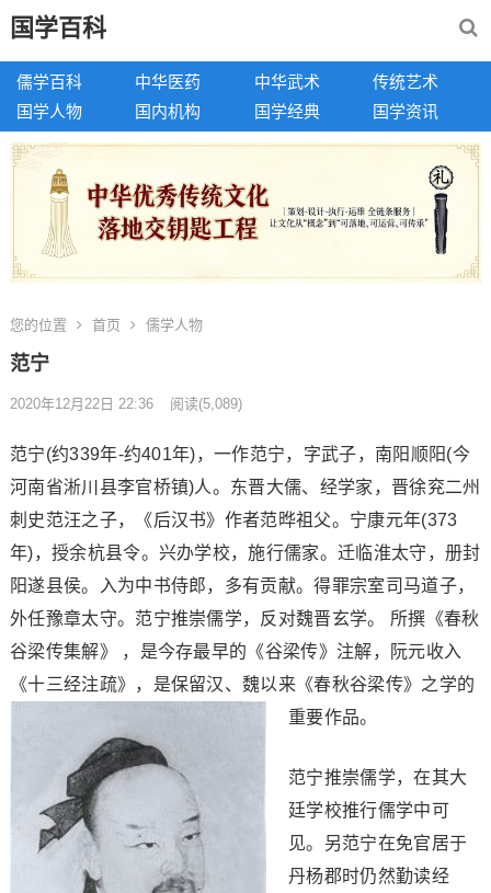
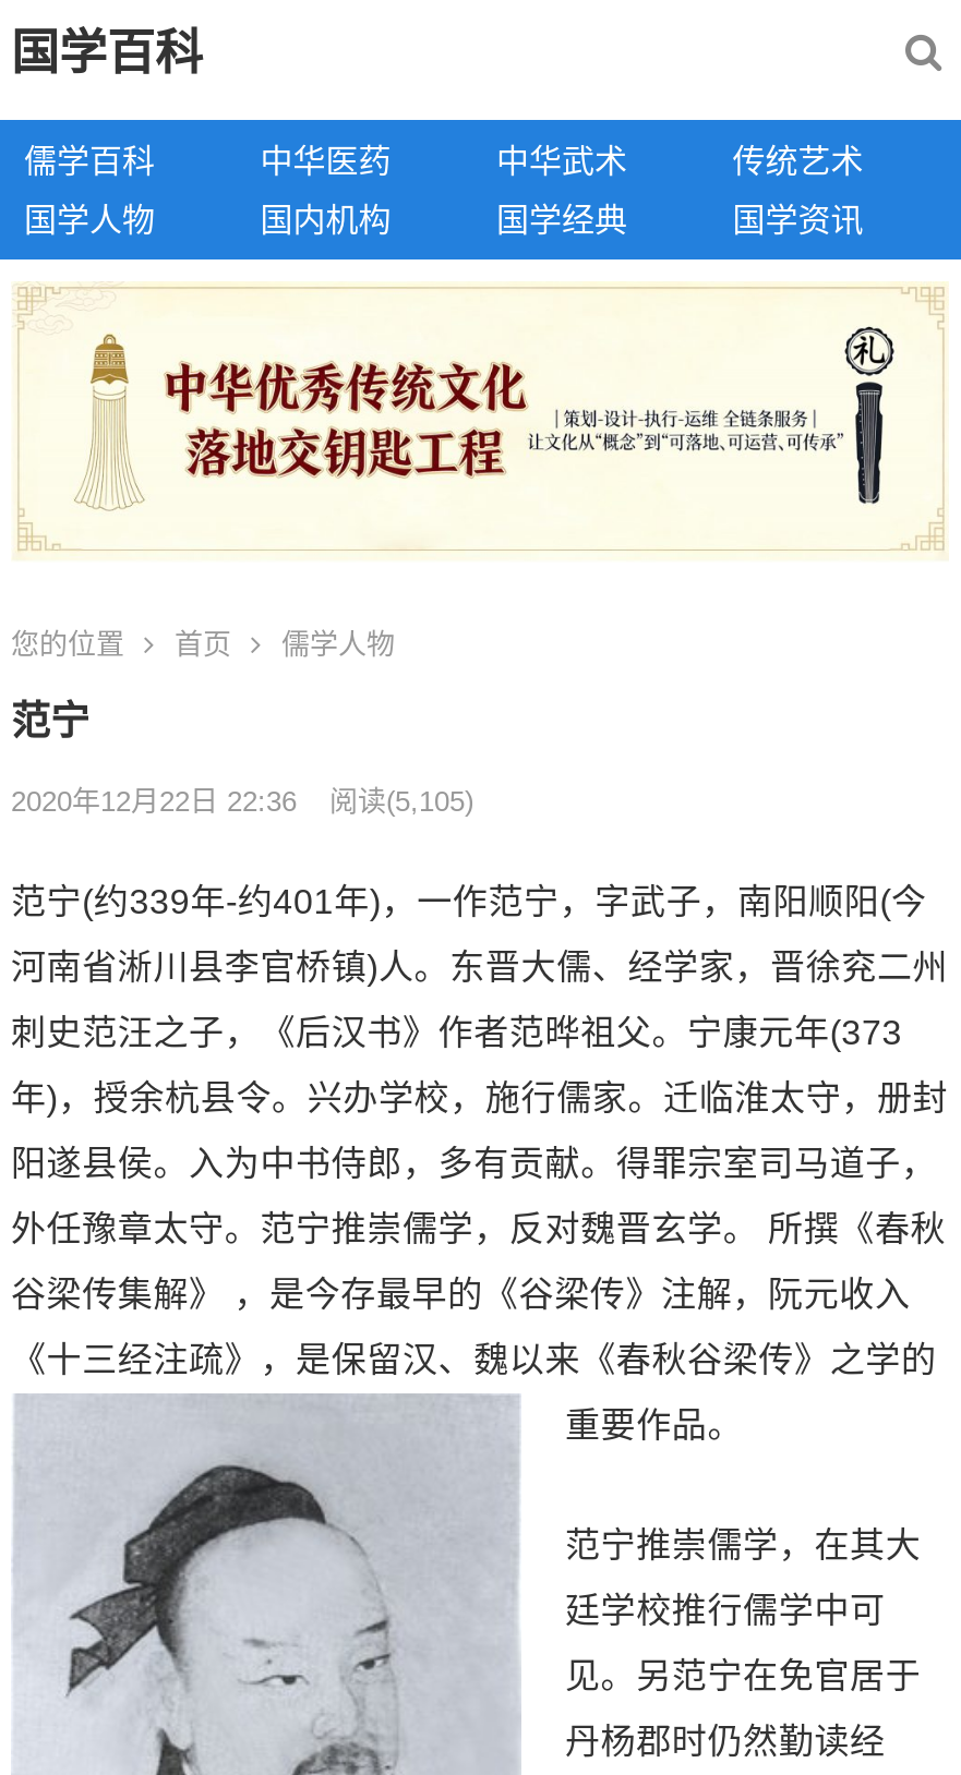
- 2020年12月22日 22:36 阅读(5,089)
+ 2020年12月22日 22:36 阅读(5,105)
